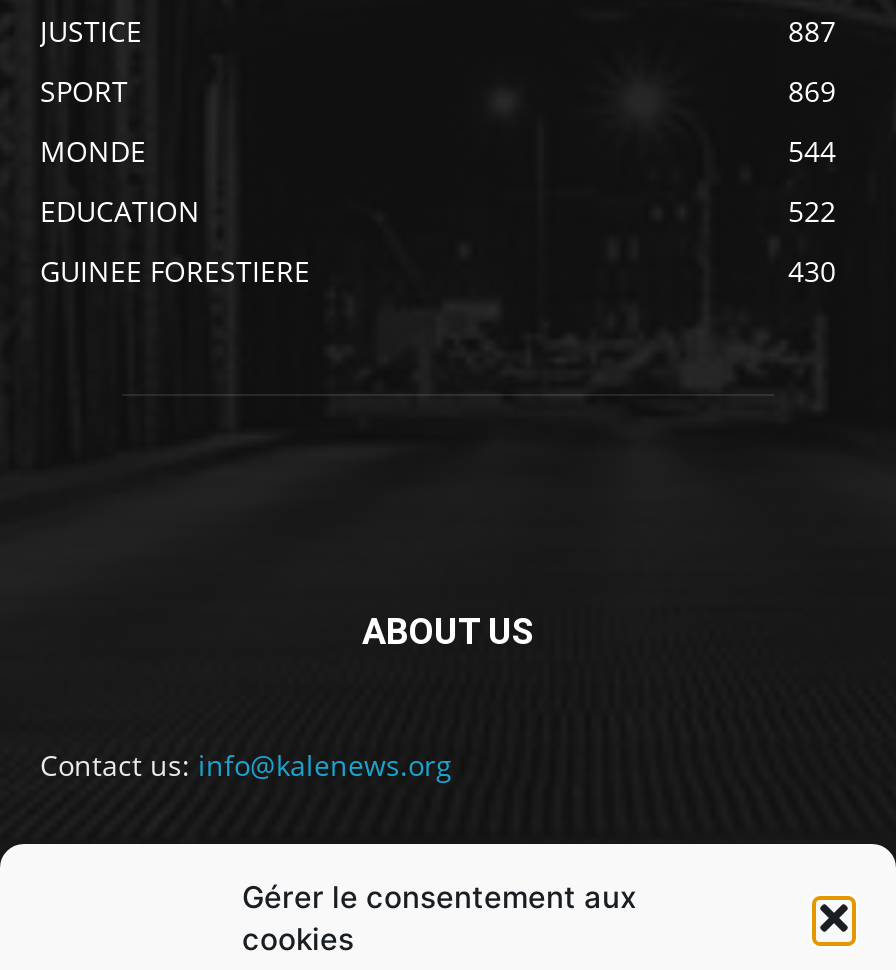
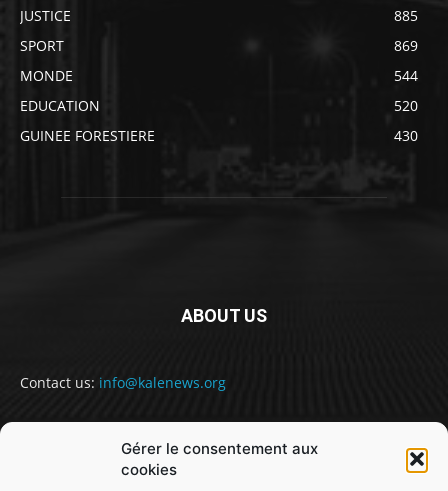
- 887
+ 885

- 522
+ 520
